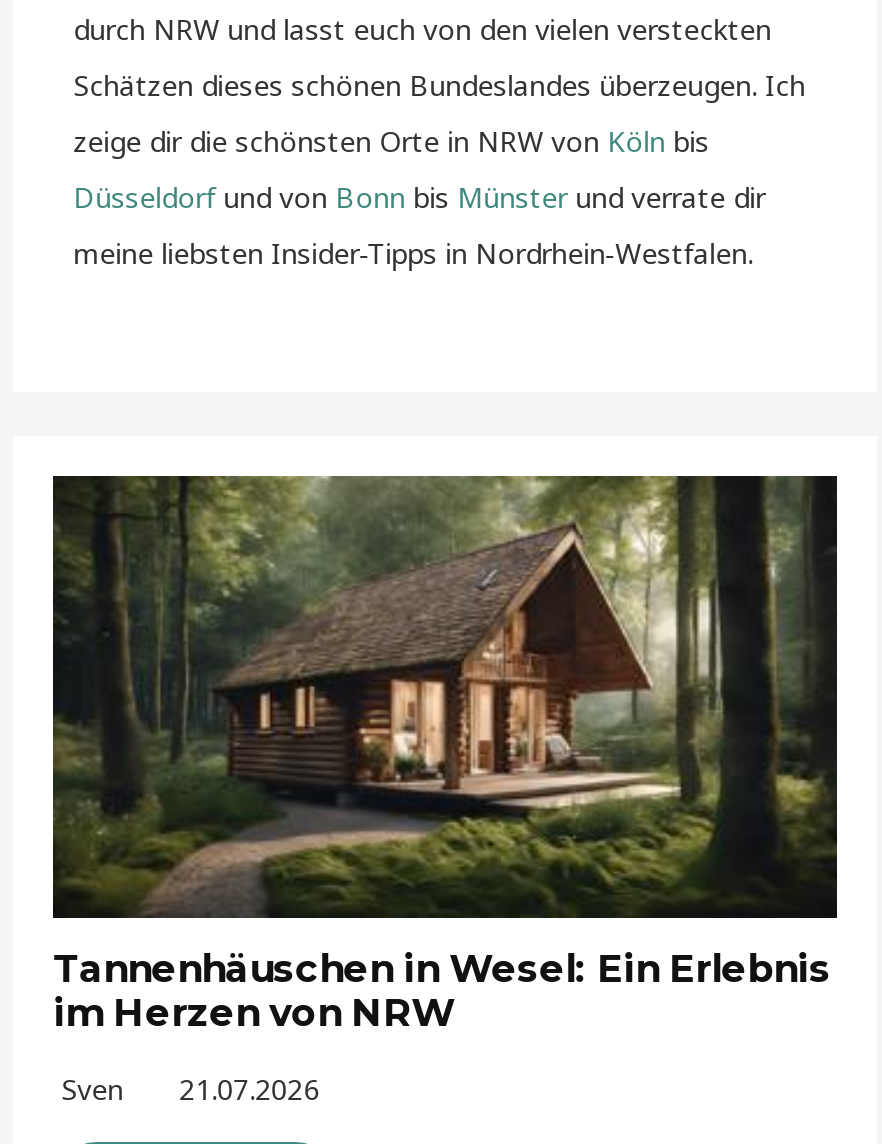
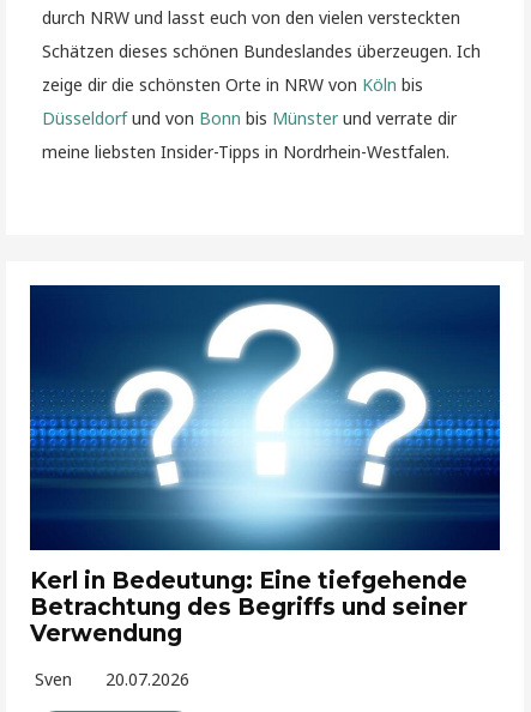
- [image]
- Tannenhäuschen in Wesel: Ein Erlebnis
- im Herzen von NRW
+ [image]
+ Kerl in Bedeutung: Eine tiefgehende
+ Betrachtung des Begriffs und seiner
+ Verwendung

- Sven 21.07.2026
+ Sven 20.07.2026
